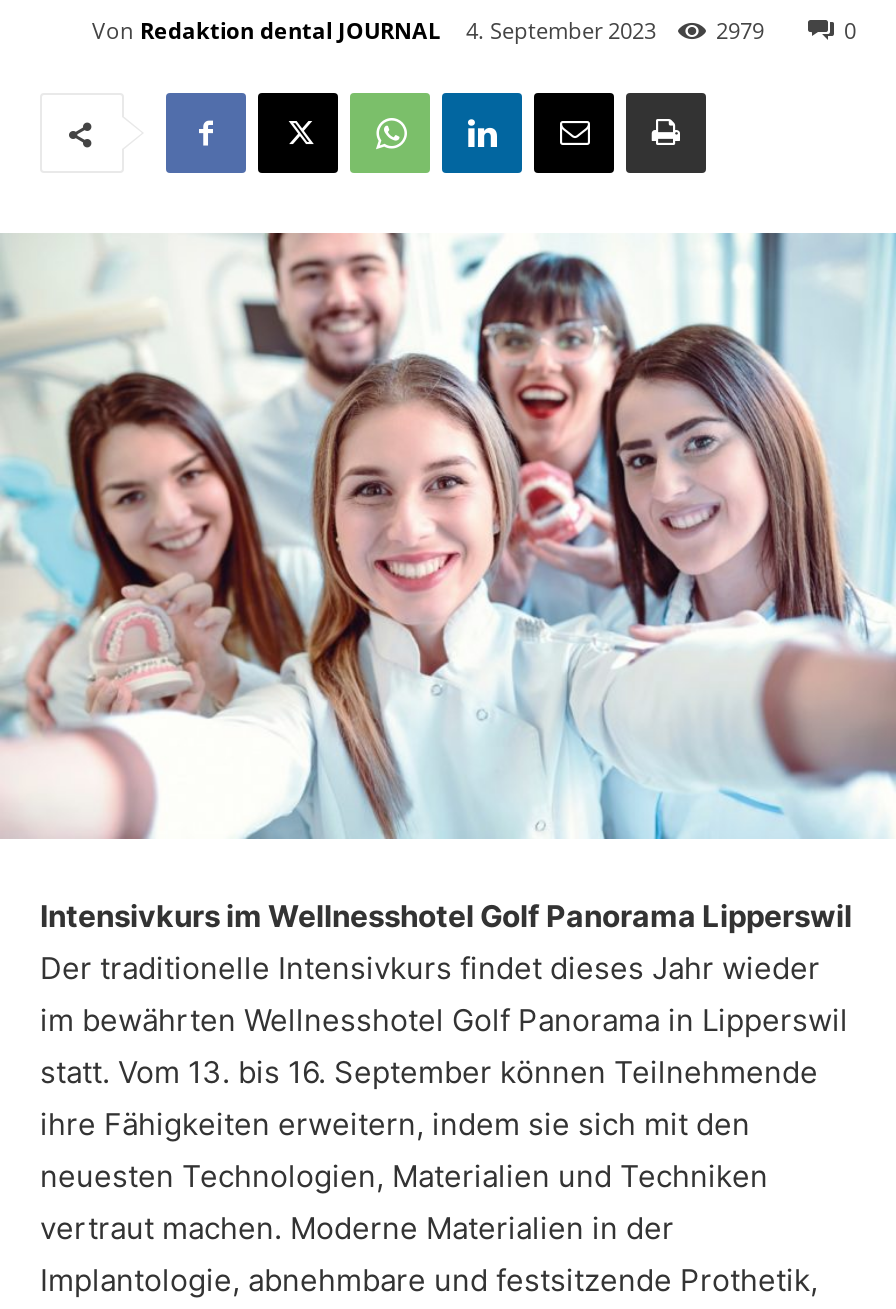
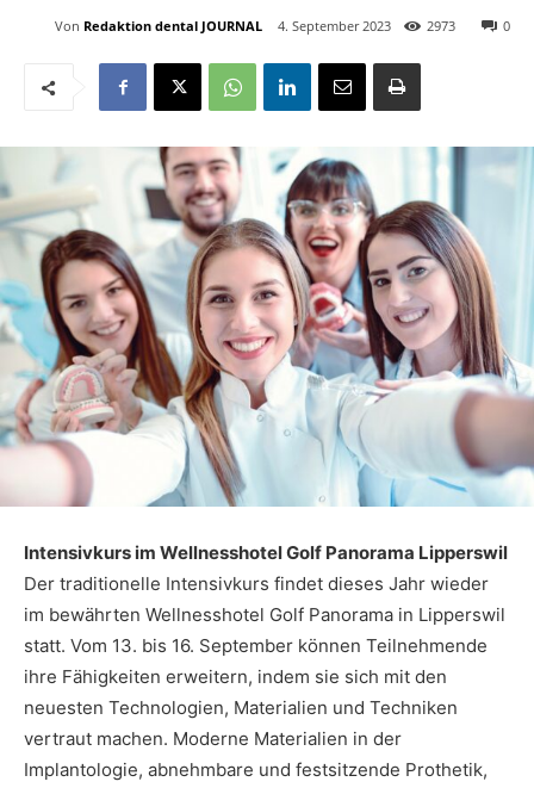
- Von Redaktion dental JOURNAL 4. September 2023 2979
+ Von Redaktion dental JOURNAL 4. September 2023 2973
